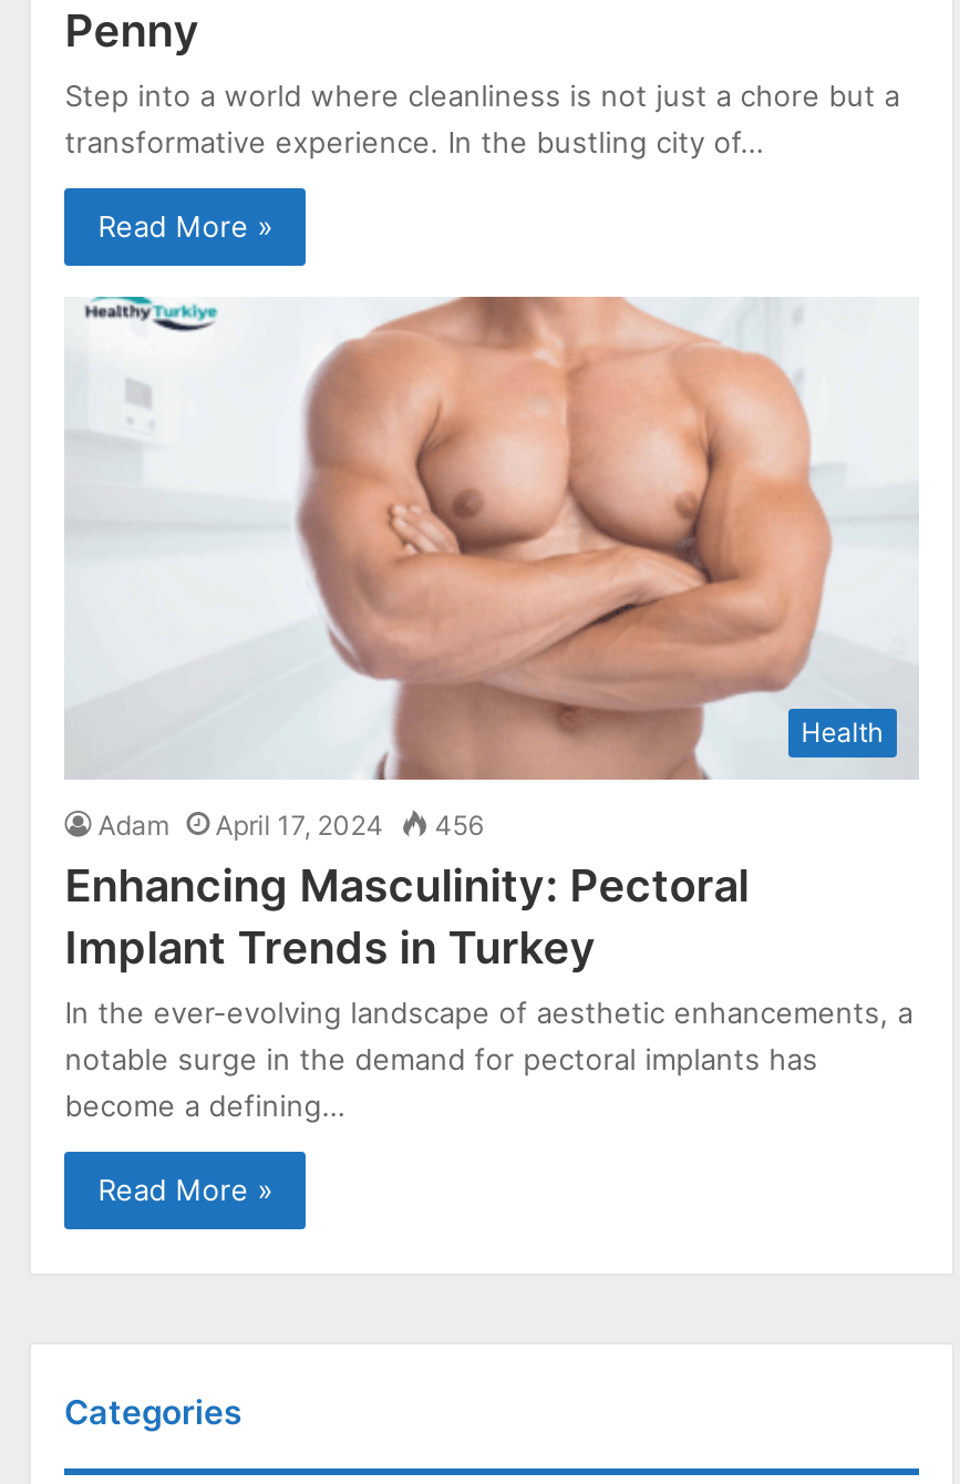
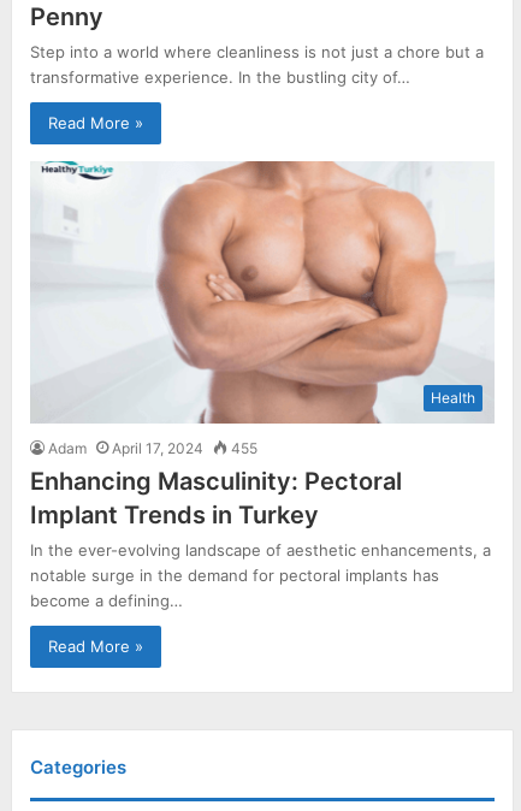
- Adam April 17, 2024 456
+ Adam April 17, 2024 455
